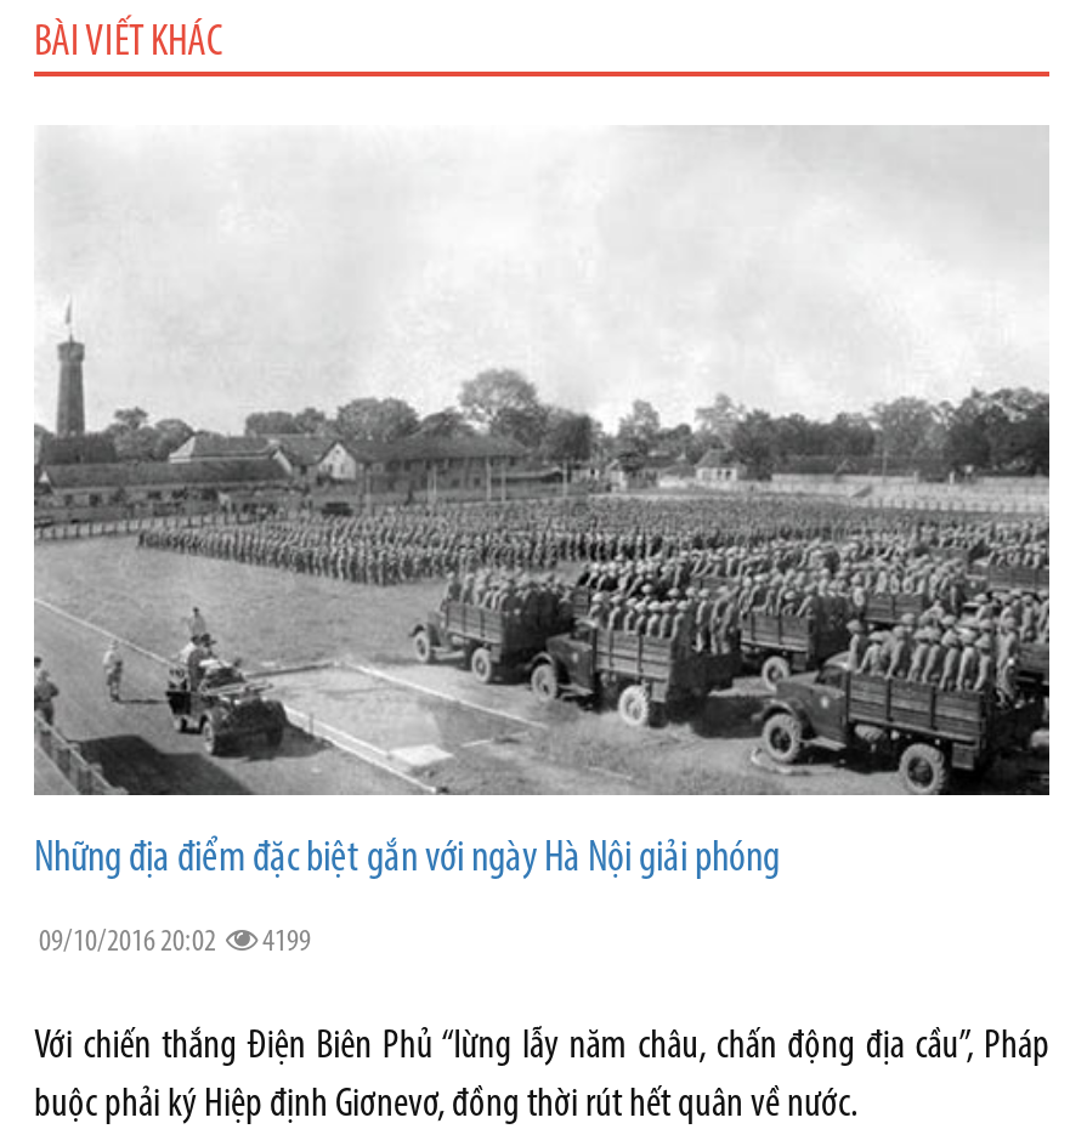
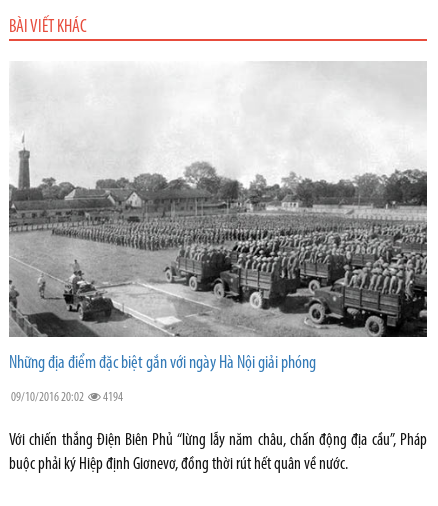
- 09/10/2016 20:02 4199
+ 09/10/2016 20:02 4194
